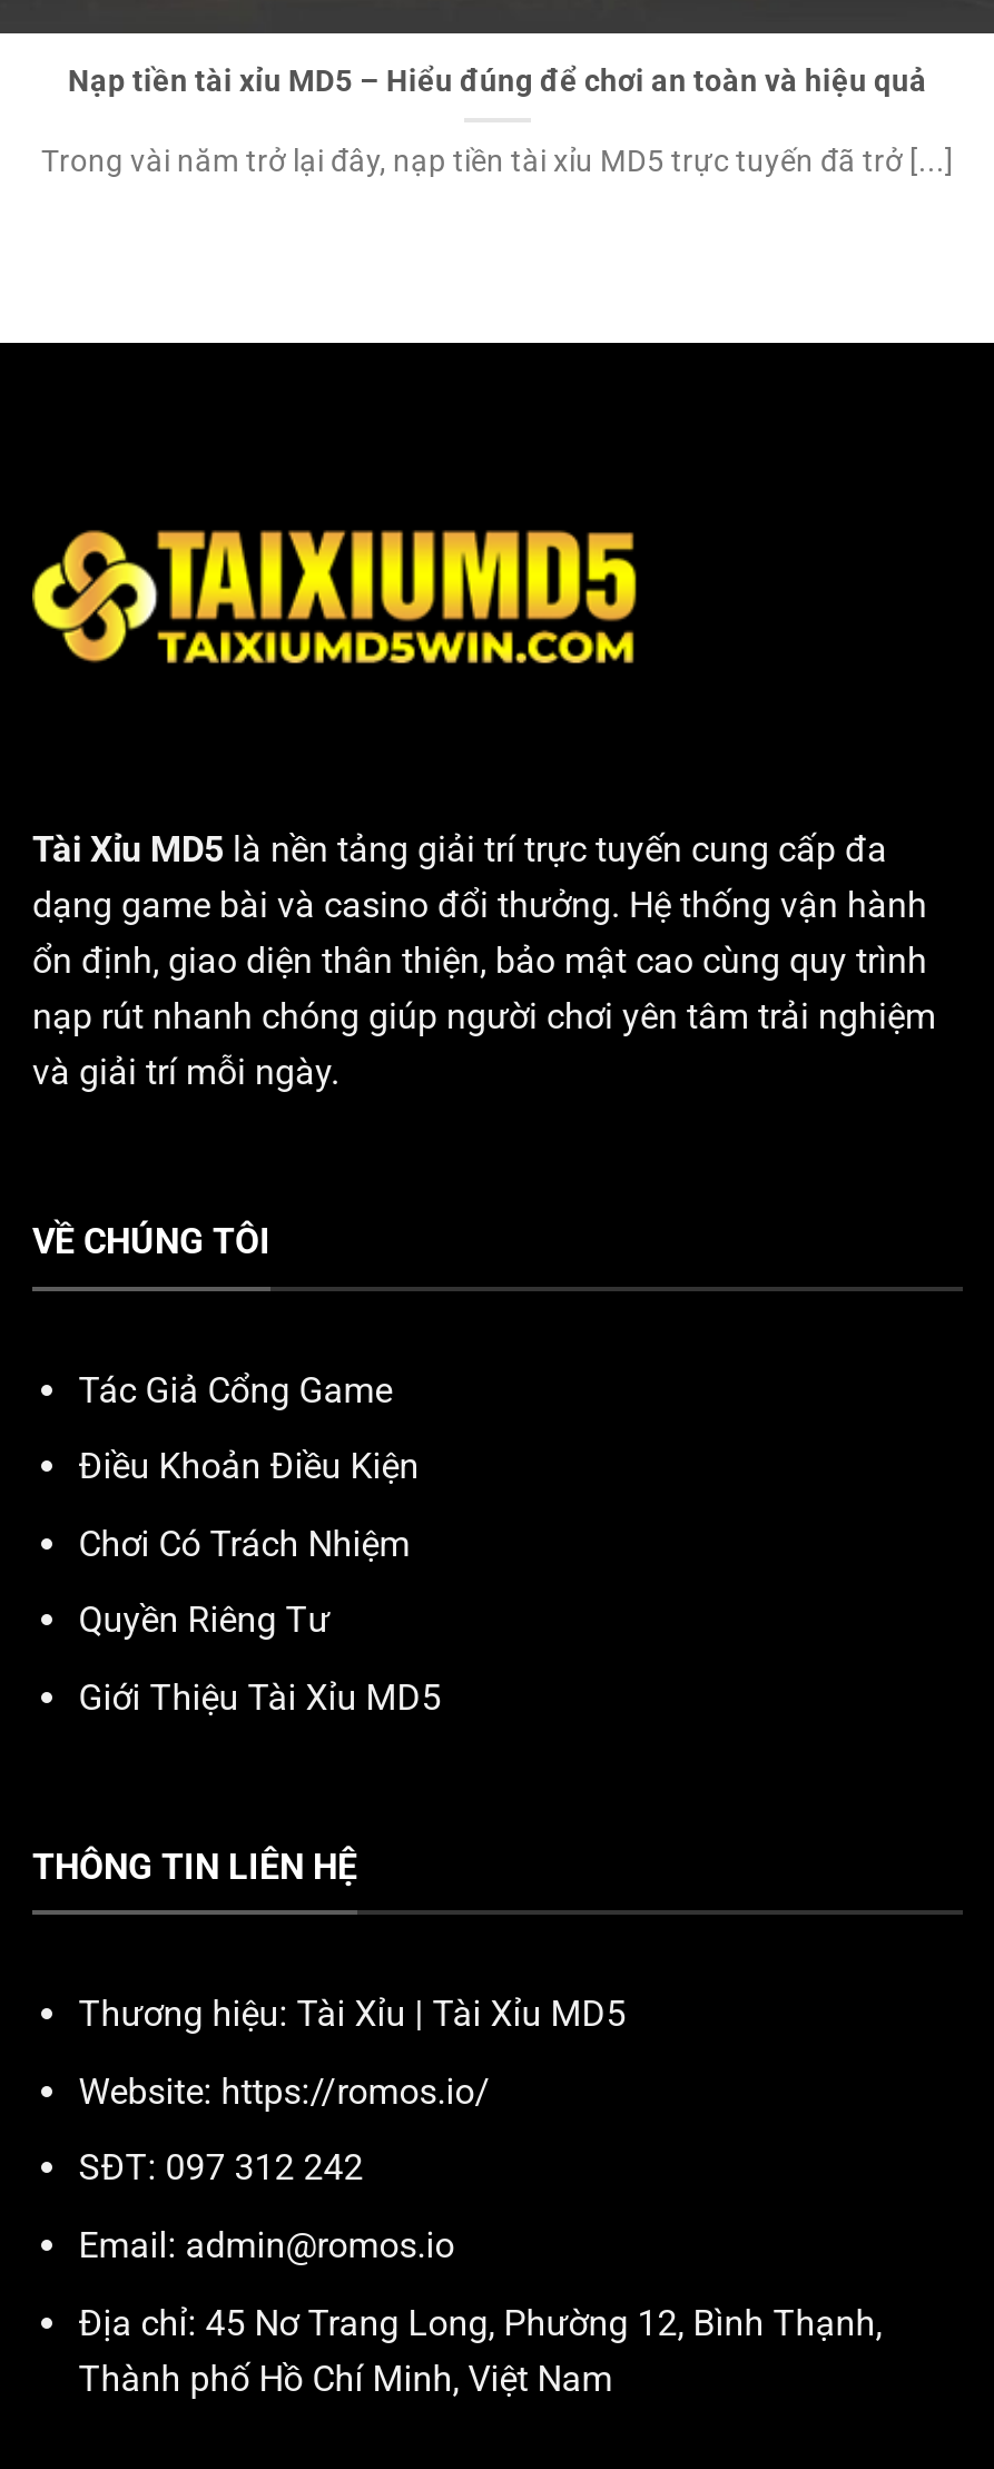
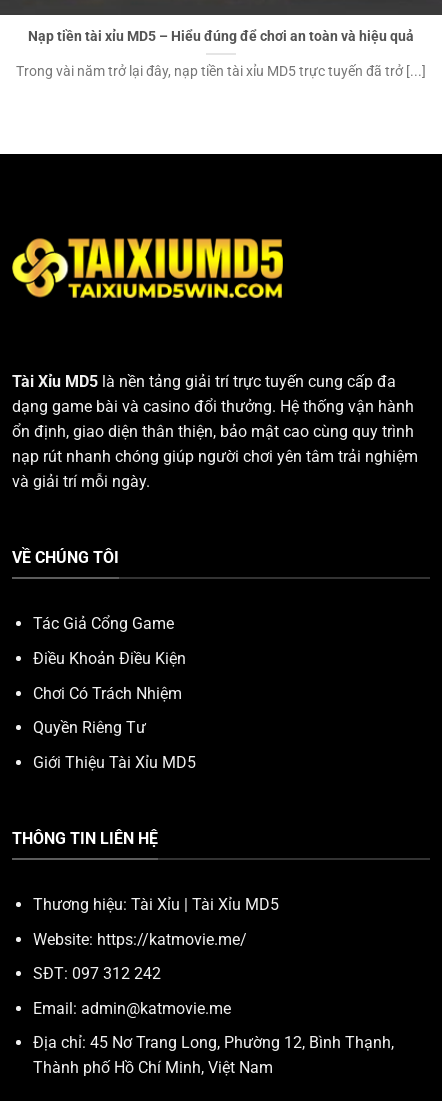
- Website: https://romos.io/
+ Website: https://katmovie.me/

- Email: admin@romos.io
+ Email: admin@katmovie.me
